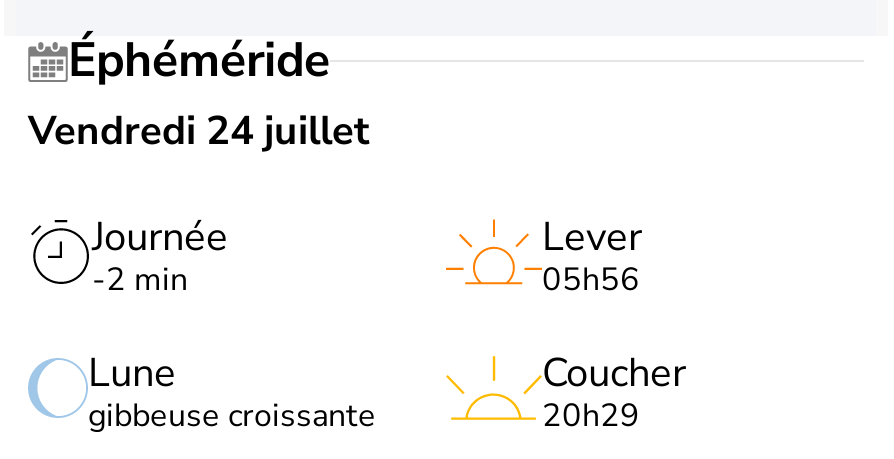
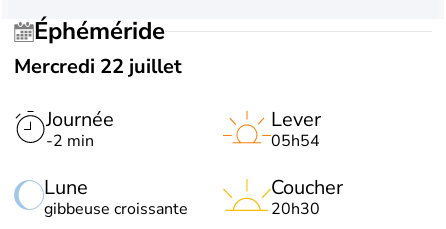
- Vendredi 24 juillet
+ Mercredi 22 juillet

- 05h56
+ 05h54

- 20h29
+ 20h30
